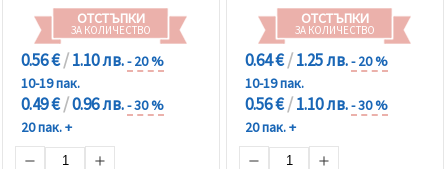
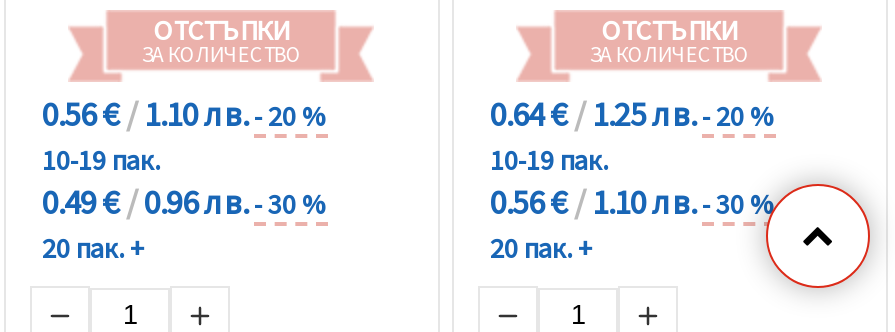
+ [image]
